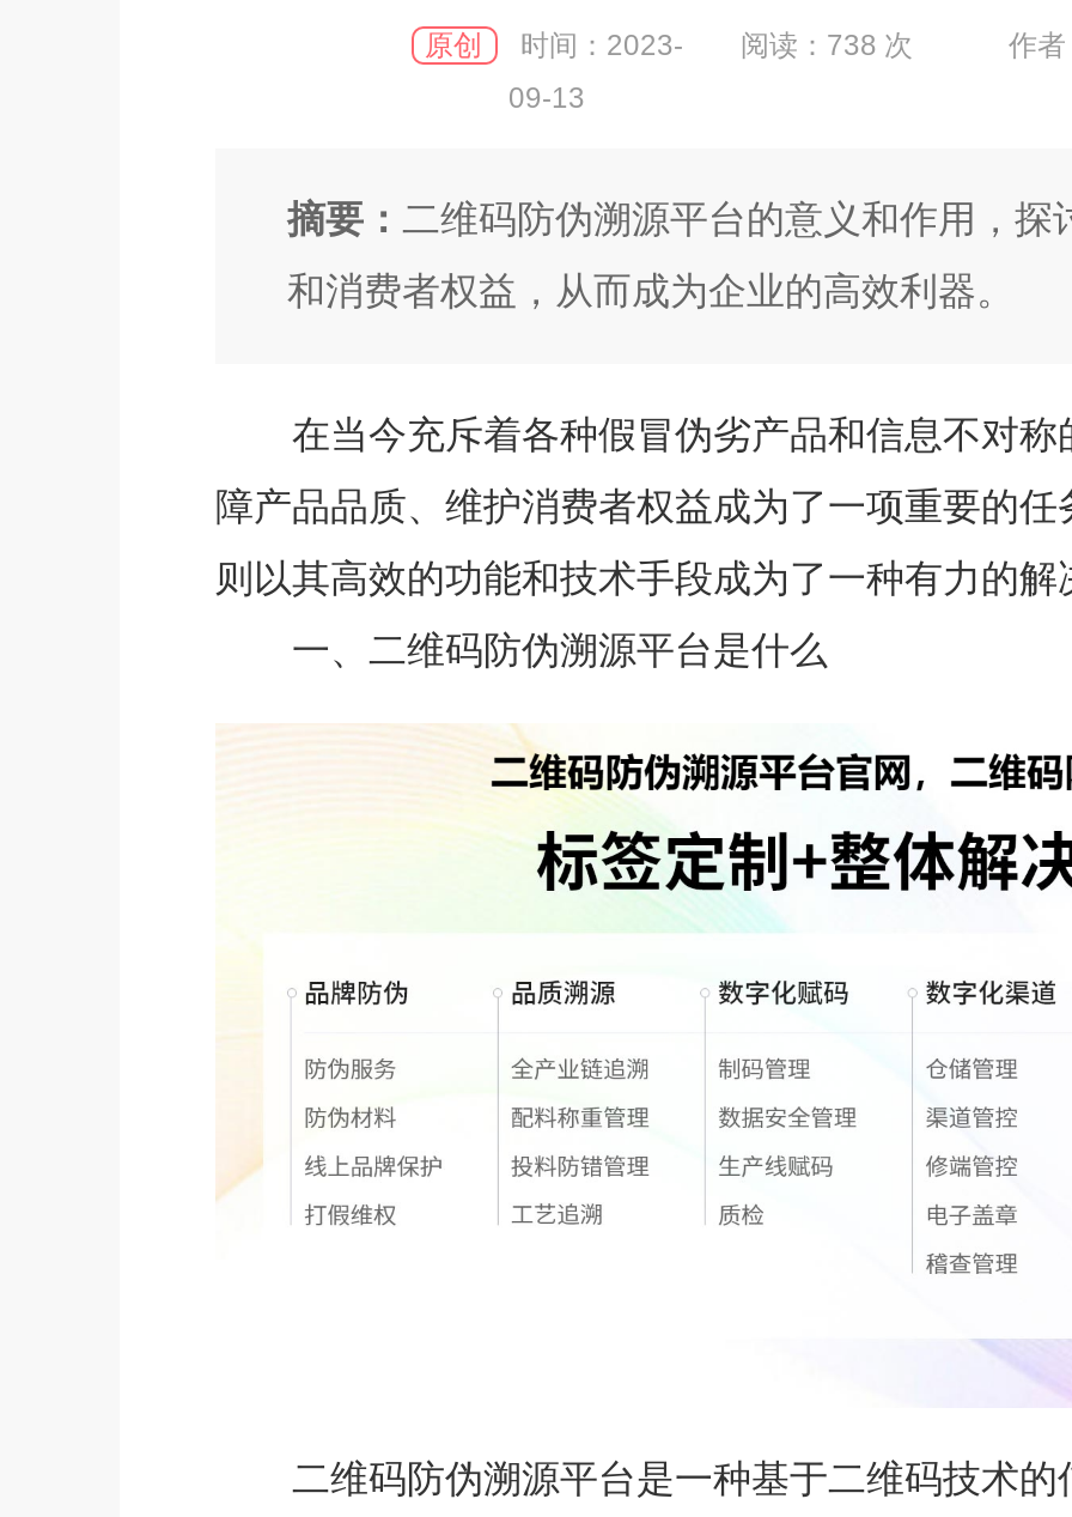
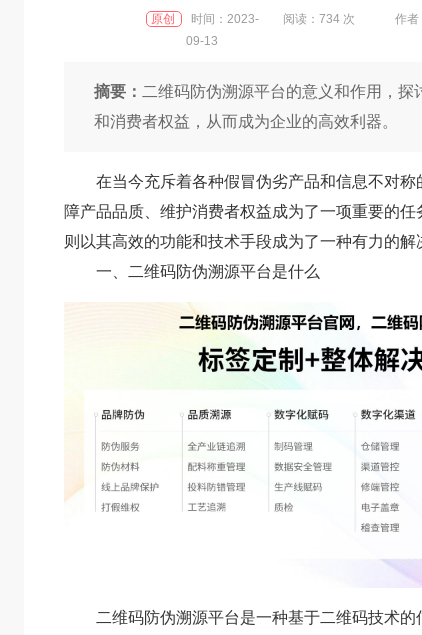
- 原创 时间：2023- 阅读：738 次
+ 原创 时间：2023- 阅读：734 次
